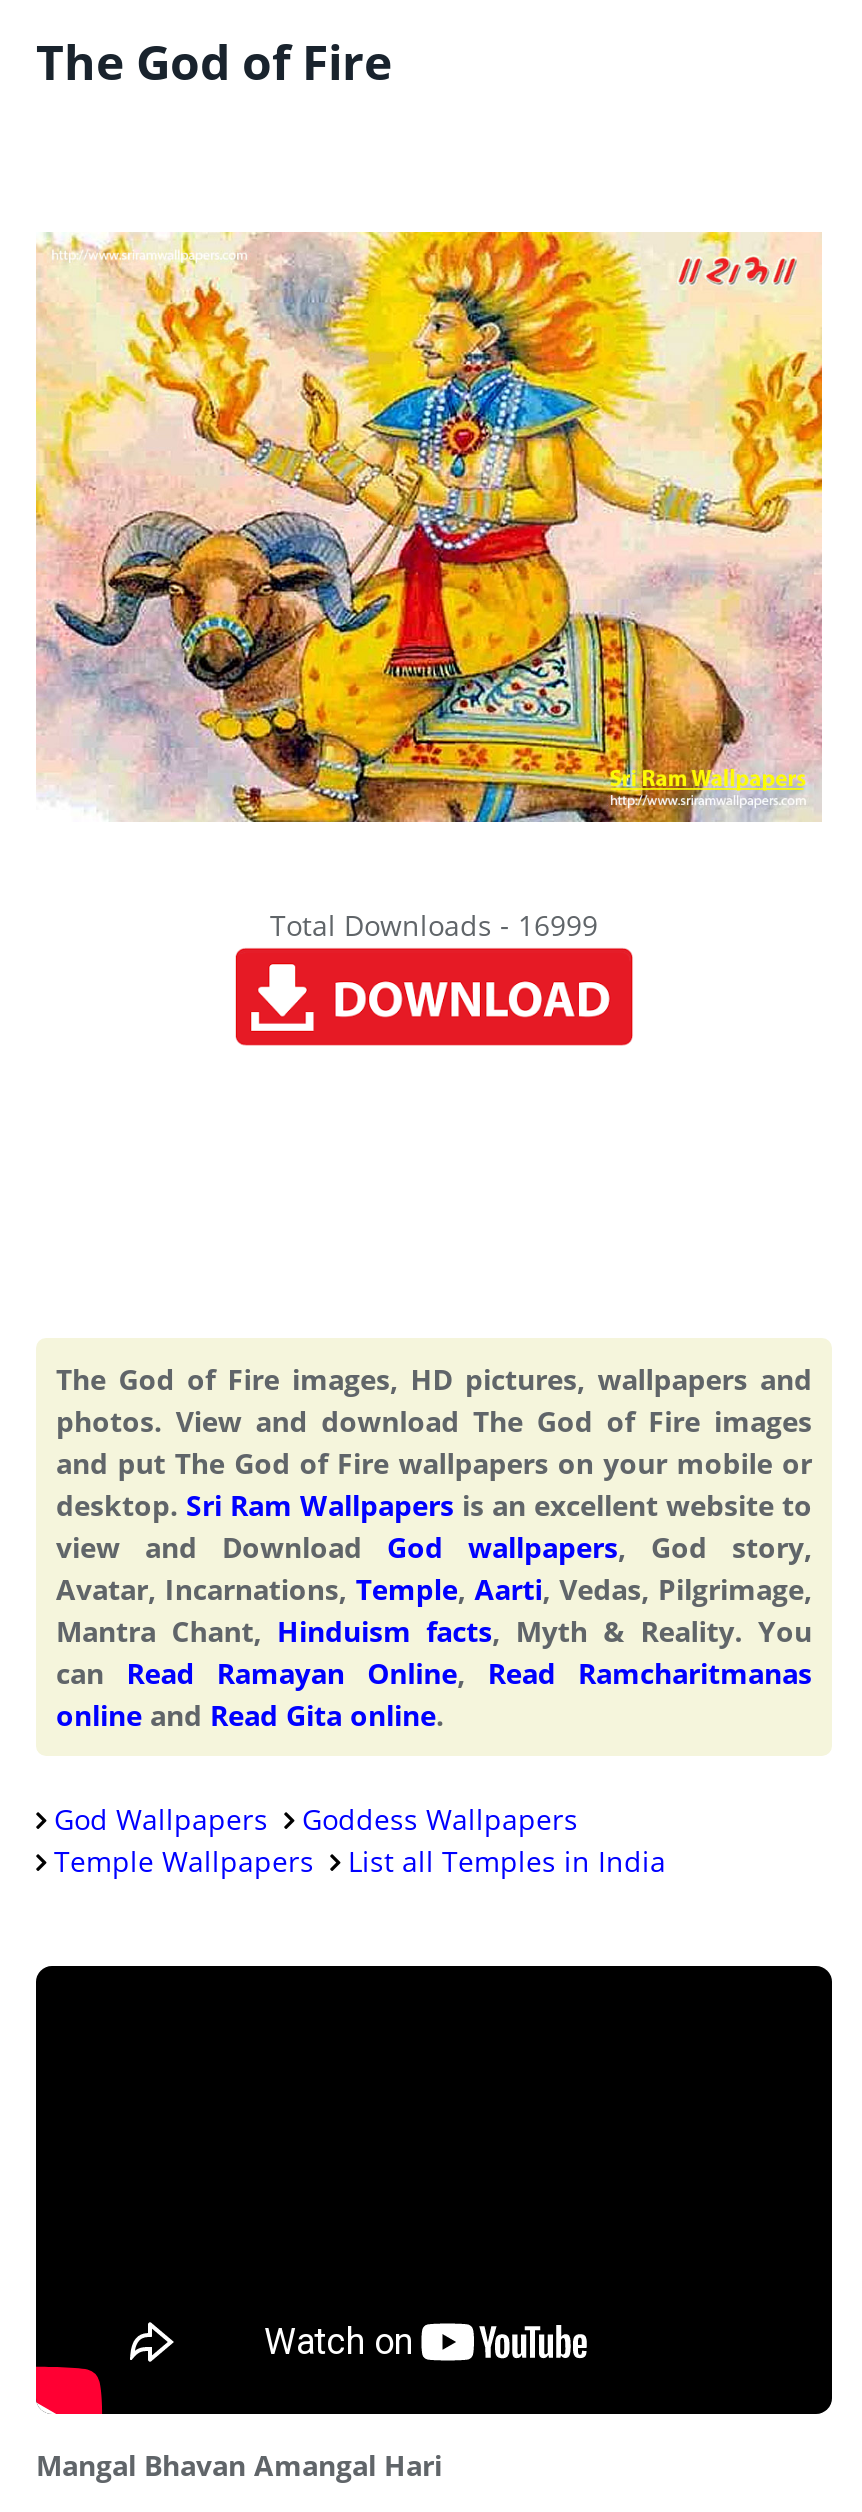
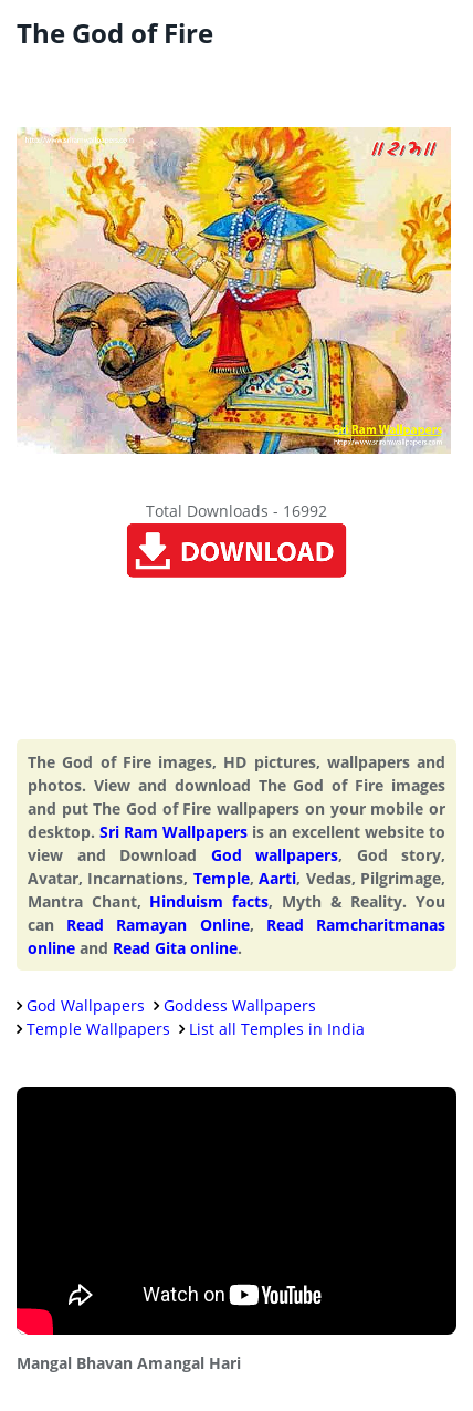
- Total Downloads - 16999
+ Total Downloads - 16992
